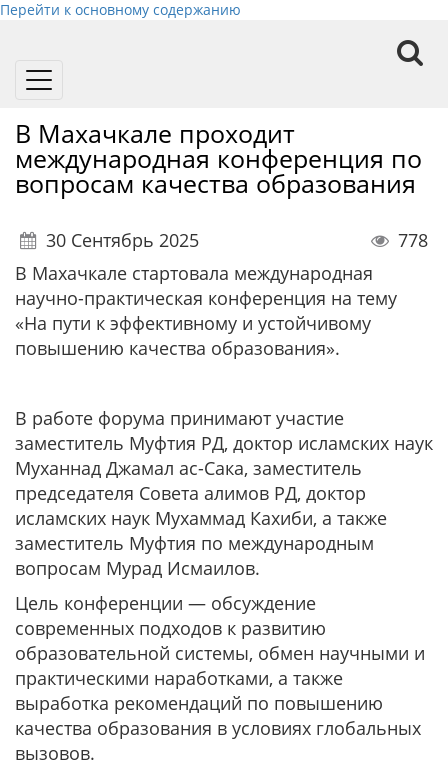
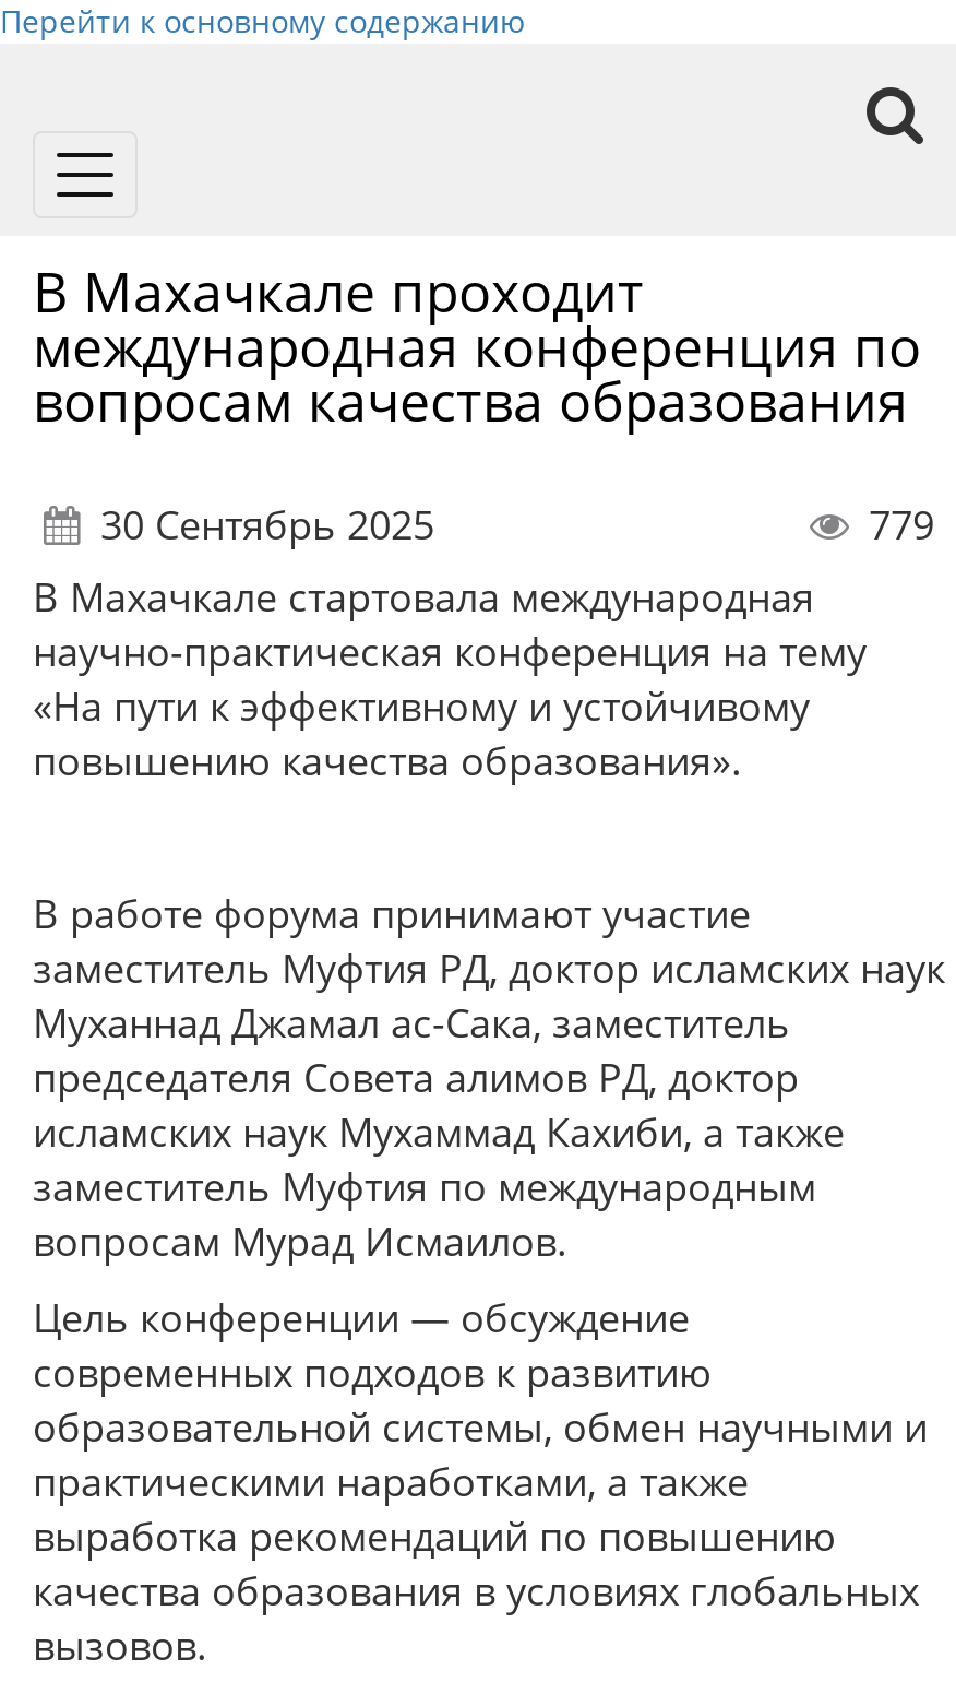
- 778
+ 779
